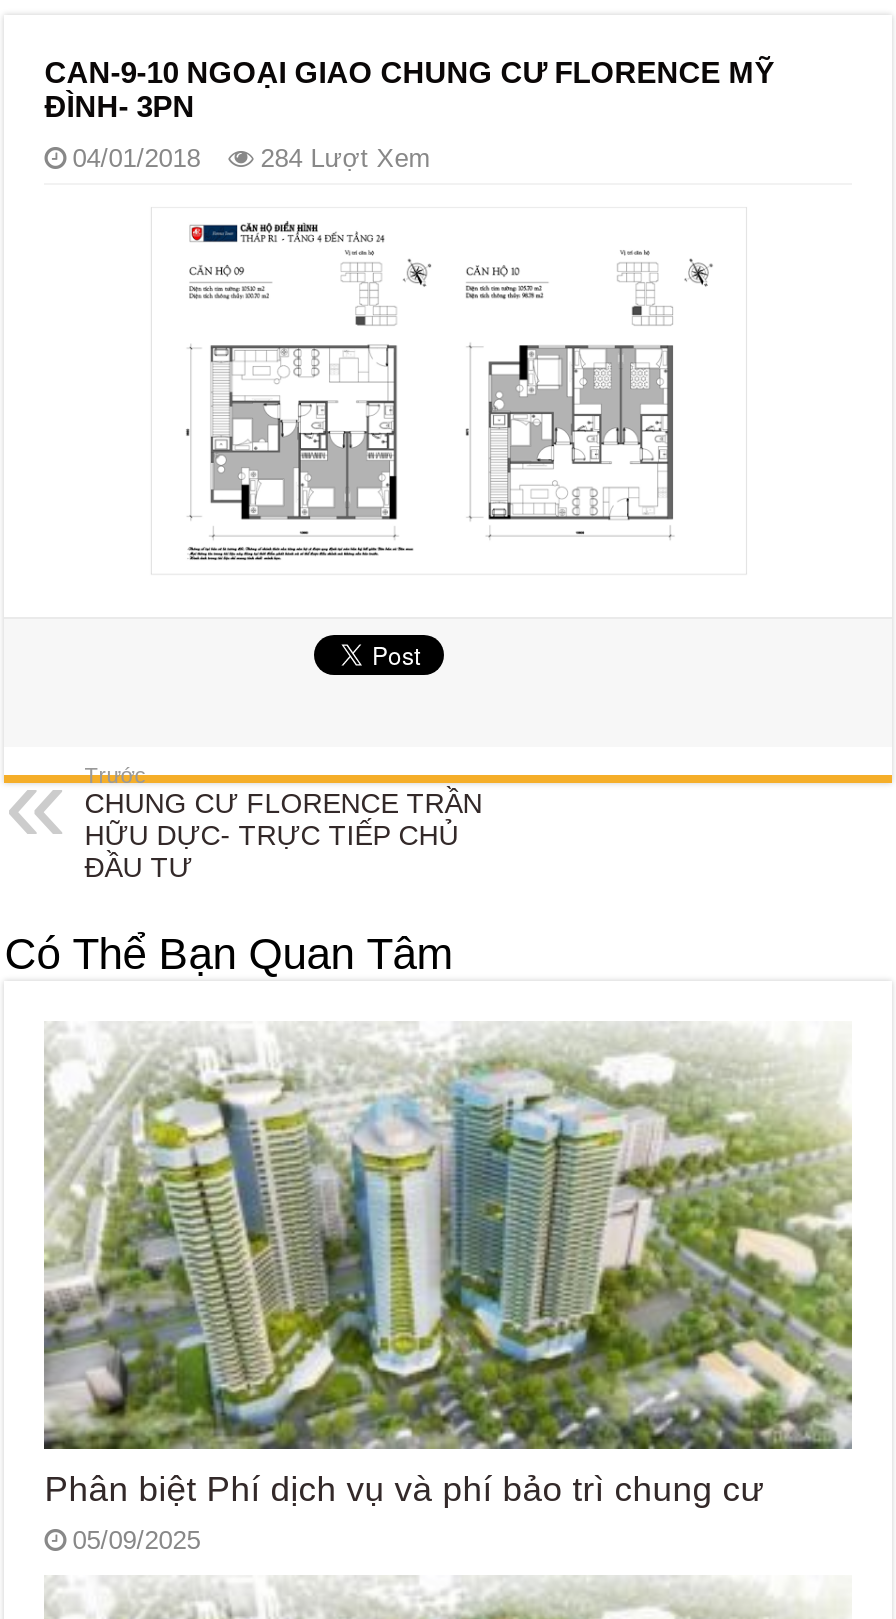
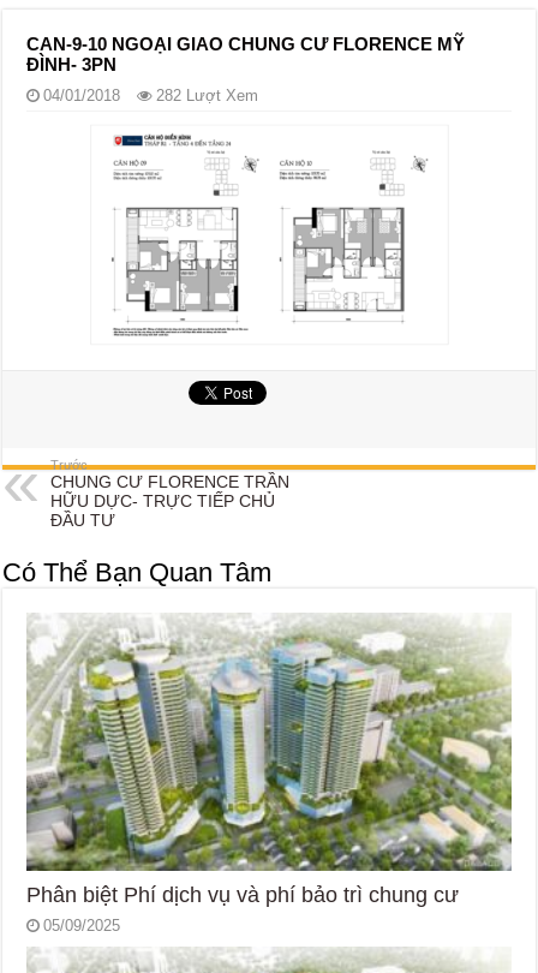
- 04/01/2018 284 Lượt Xem
+ 04/01/2018 282 Lượt Xem
